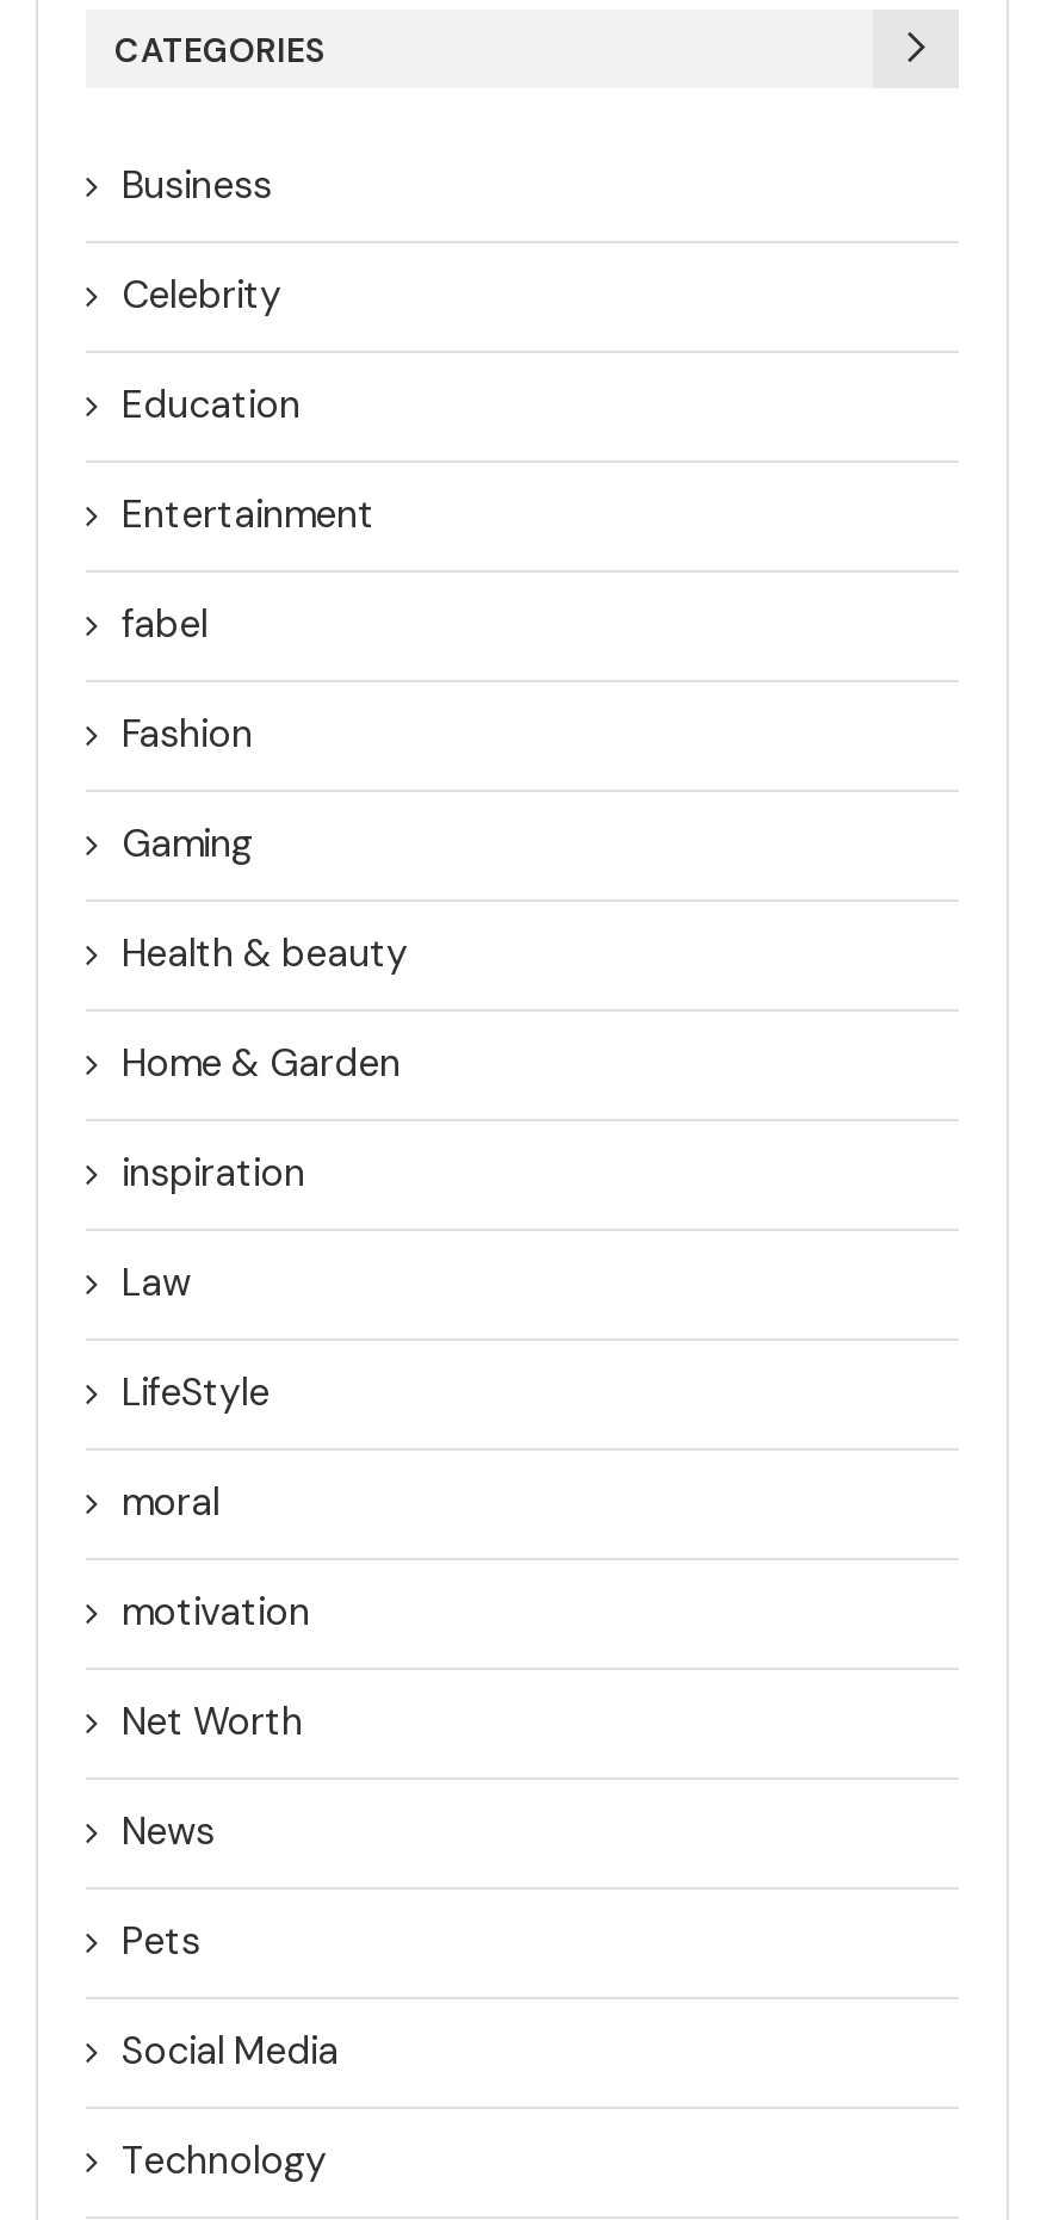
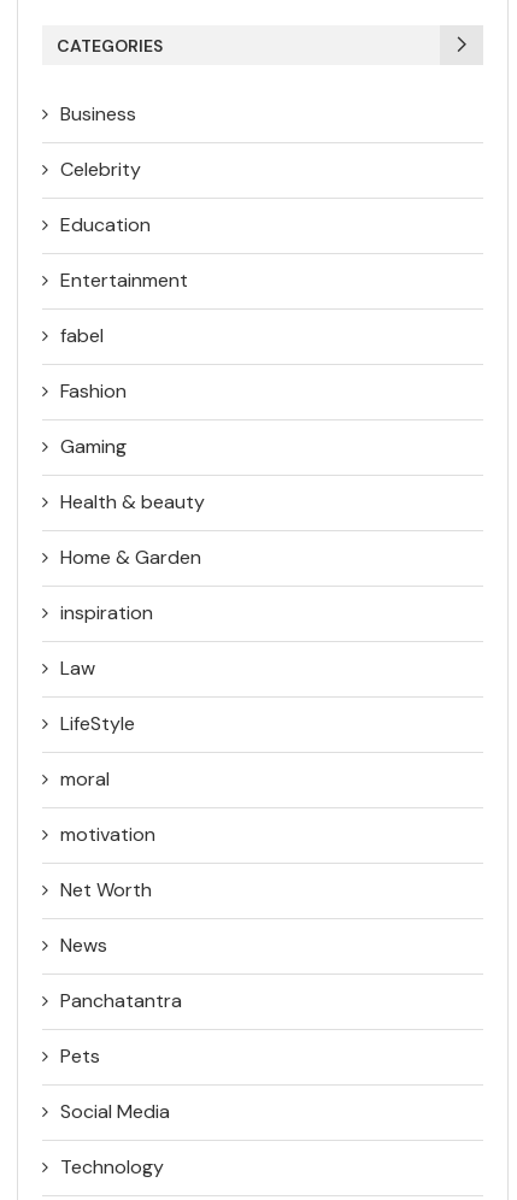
+ Panchatantra
